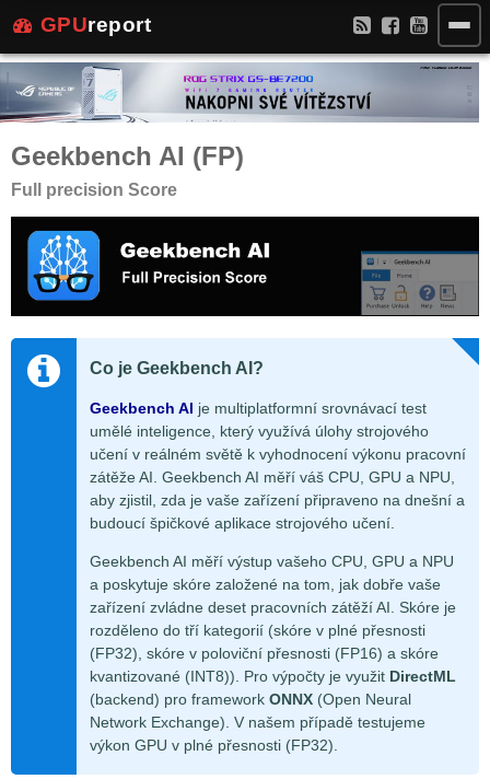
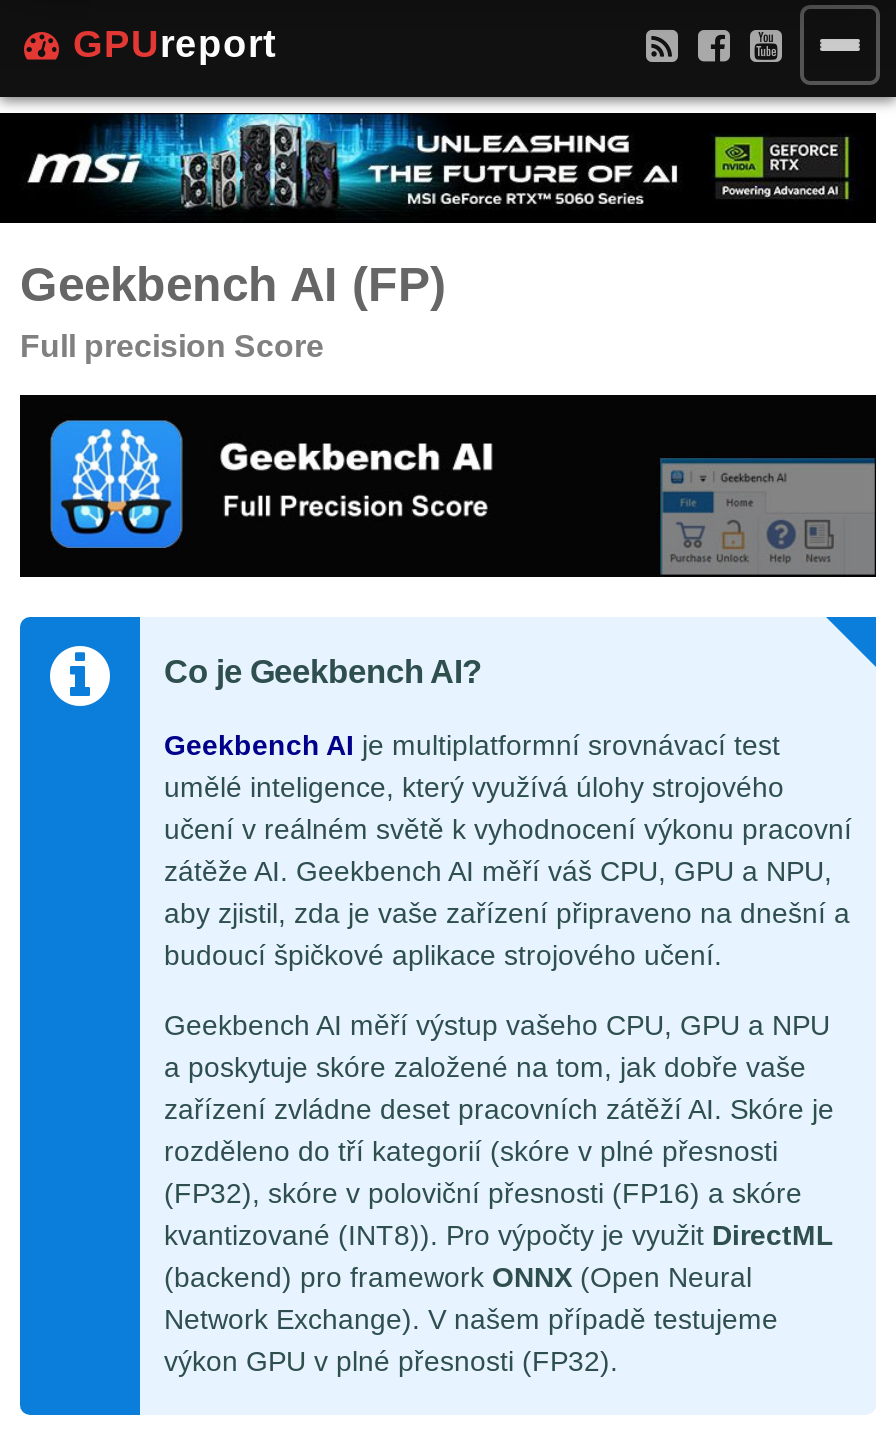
- [image]
+ [image]
